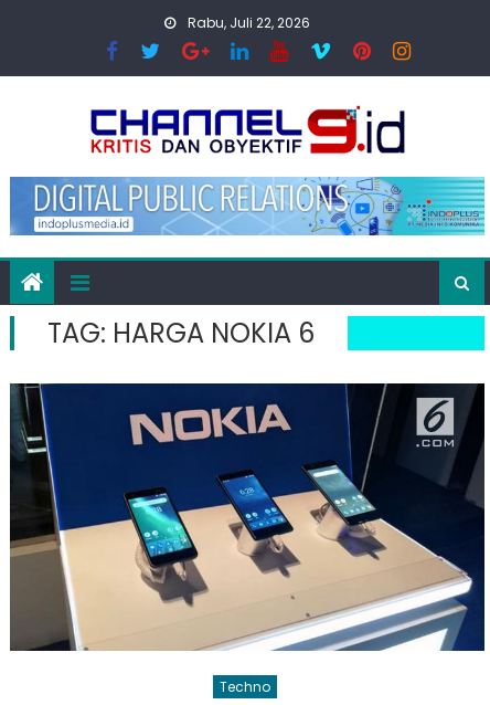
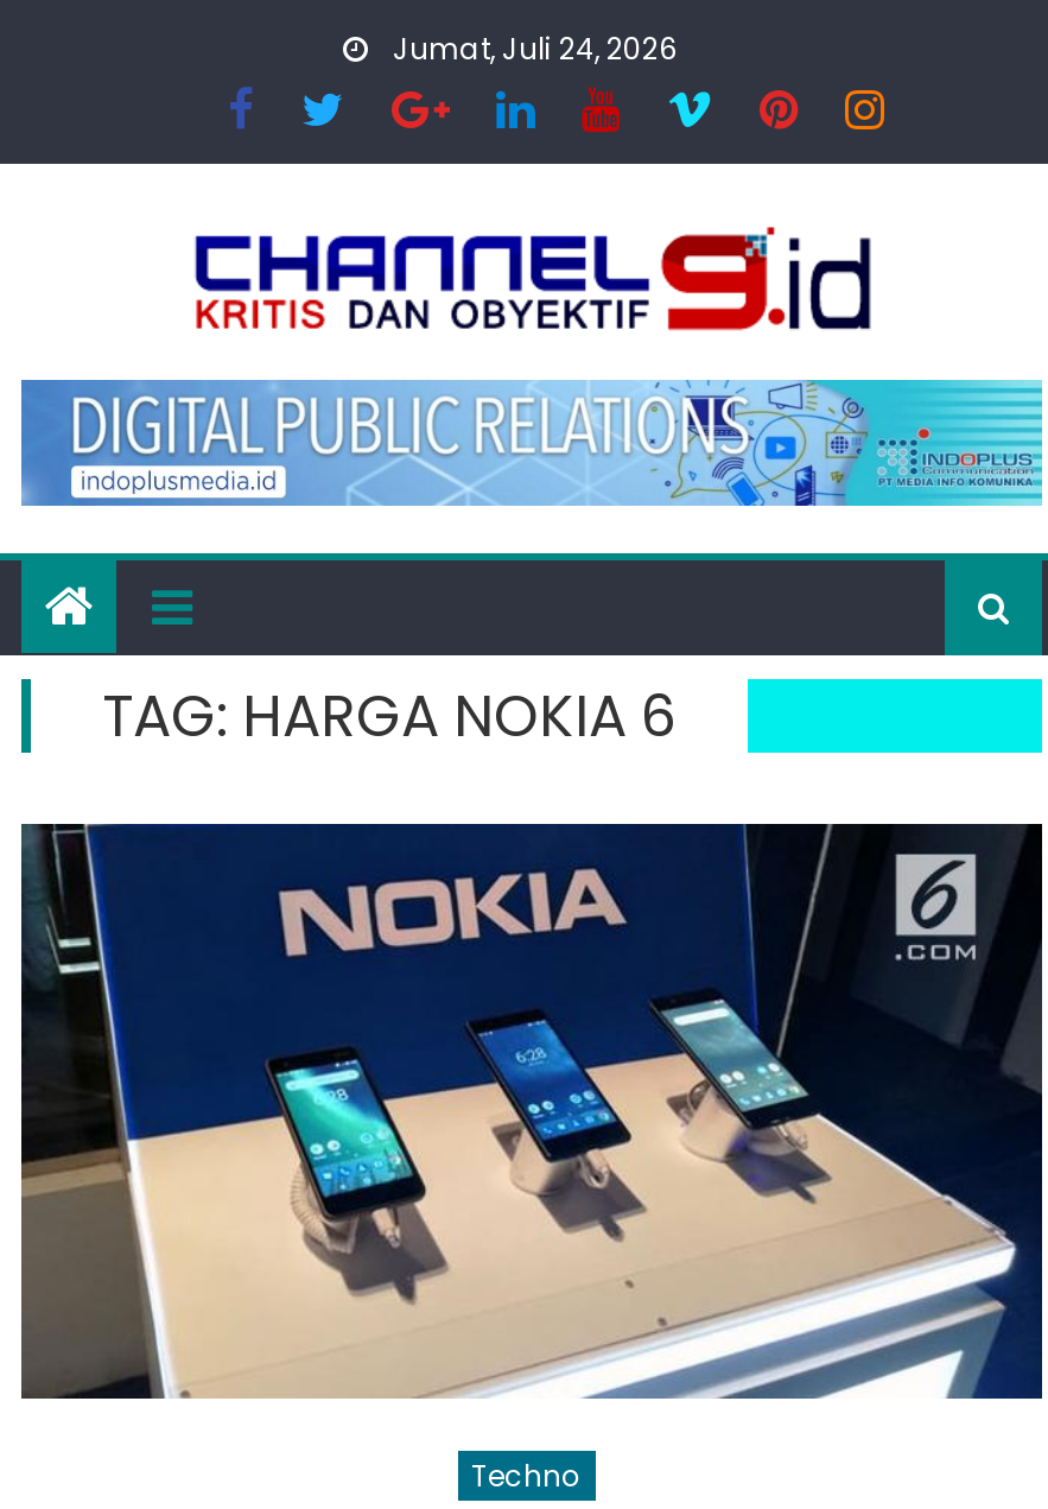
- Rabu, Juli 22, 2026
+ Jumat, Juli 24, 2026
